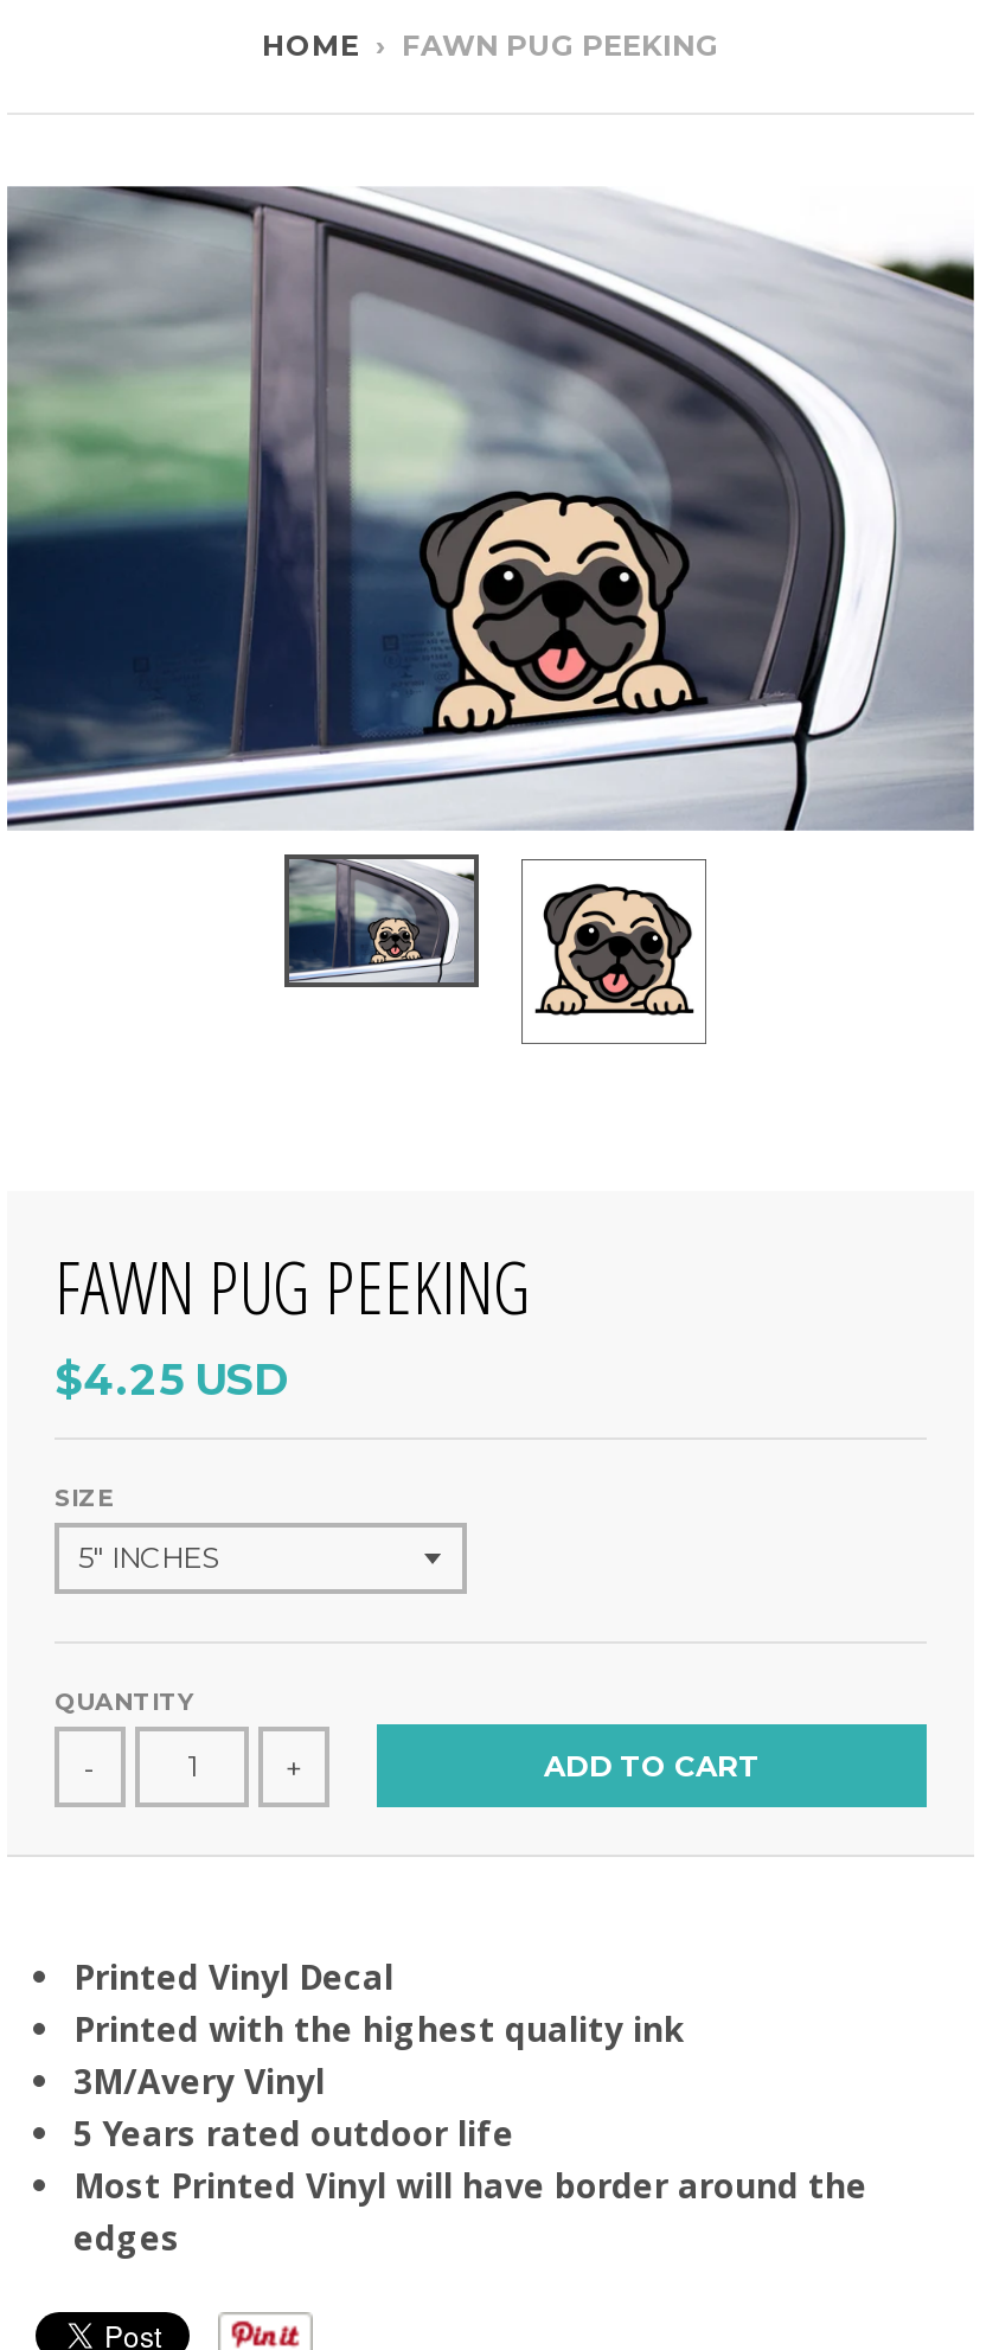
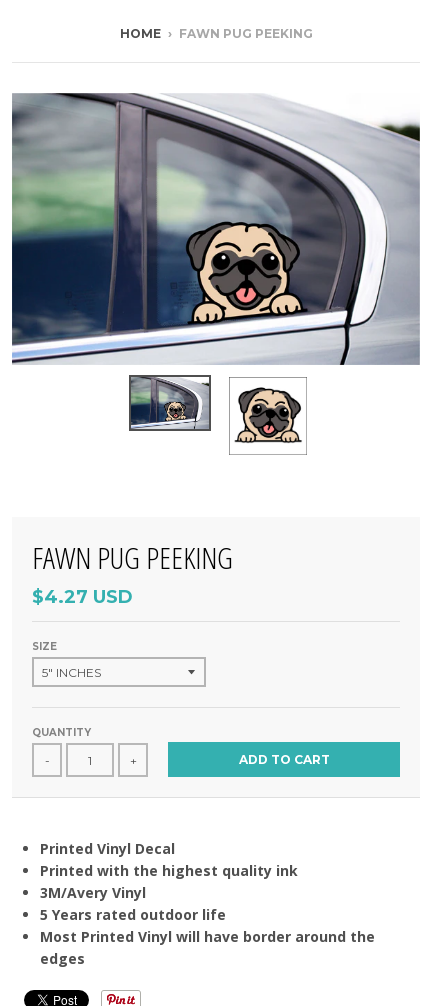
- $4.25 USD
+ $4.27 USD
